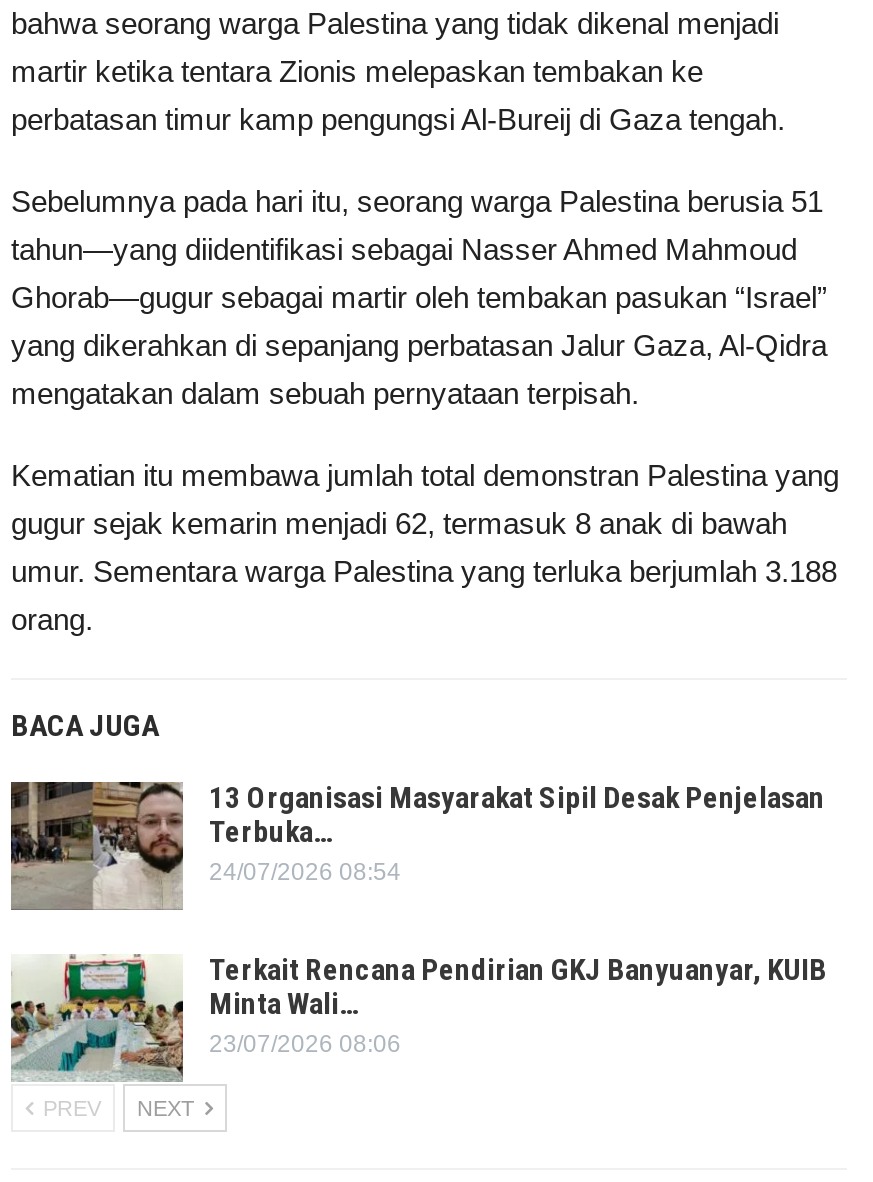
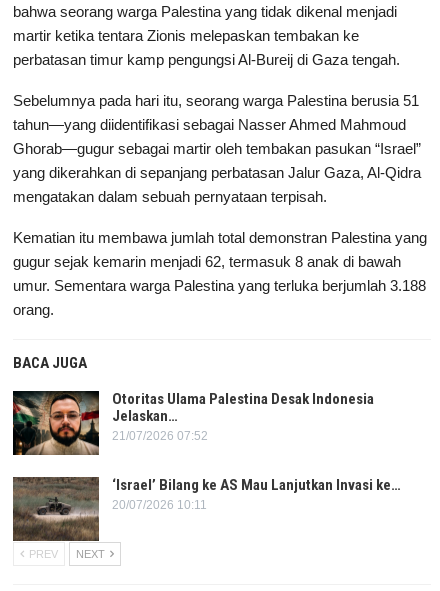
- [image]
- 13 Organisasi Masyarakat Sipil Desak Penjelasan
- Terbuka…
- 24/07/2026 08:54
+ [image]
+ Otoritas Ulama Palestina Desak Indonesia
+ Jelaskan…
+ 21/07/2026 07:52

- [image]
- Terkait Rencana Pendirian GKJ Banyuanyar, KUIB
- Minta Wali…
- 23/07/2026 08:06
+ [image]
+ ‘Israel’ Bilang ke AS Mau Lanjutkan Invasi ke…
+ 20/07/2026 10:11
